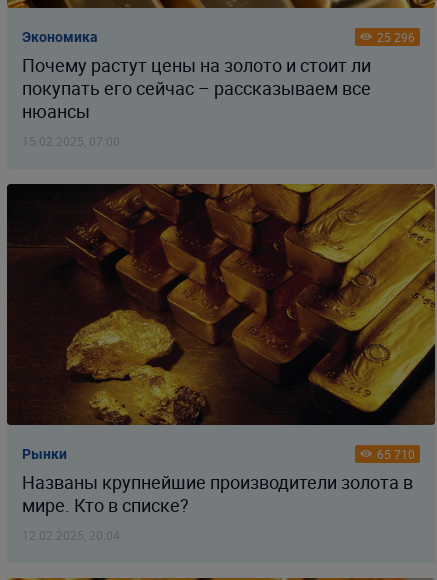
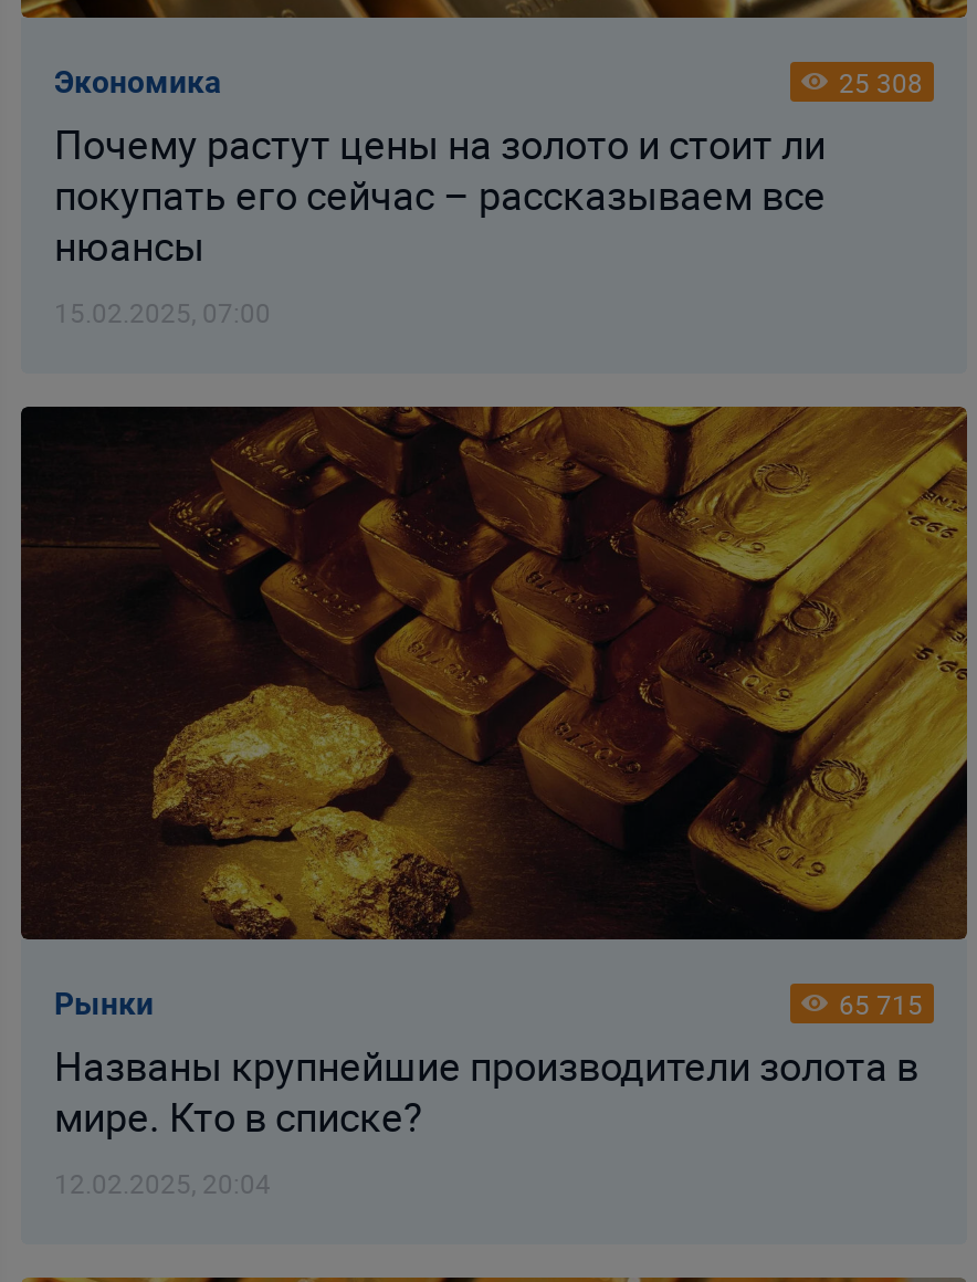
- 25 296
+ 25 308

- 65 710
+ 65 715
